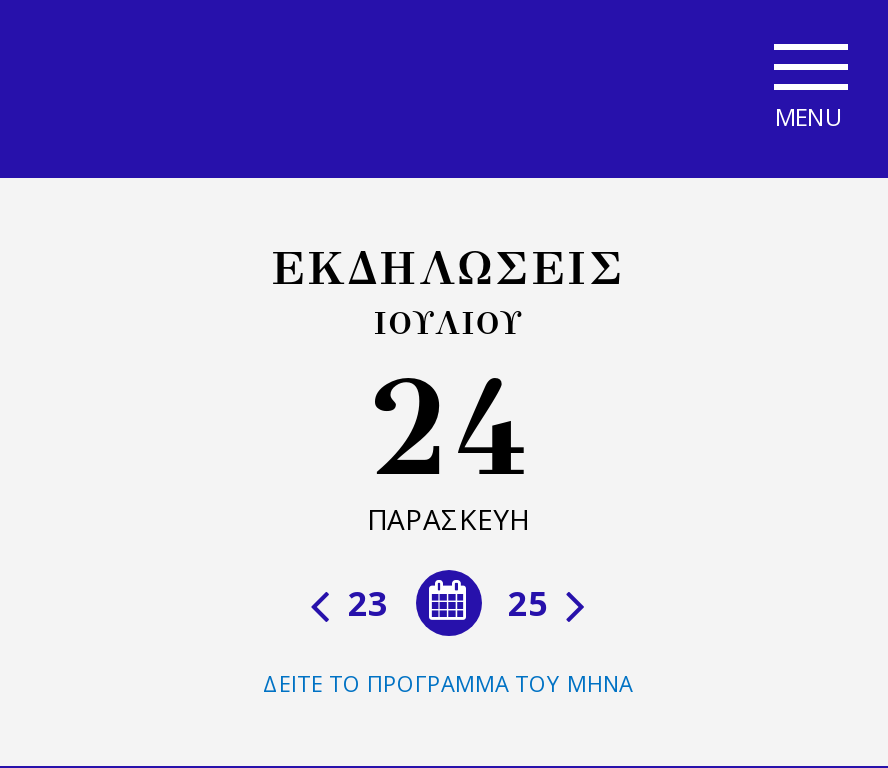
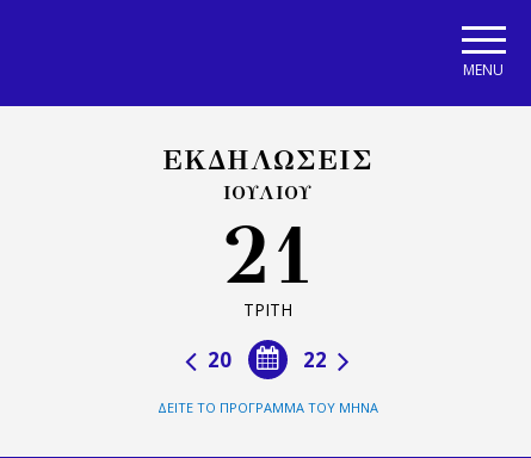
- 24
- ΠΑΡΑΣΚΕΥΗ
+ 21
+ ΤΡΙΤΗ

- 25
- 23
+ 22
+ 20
